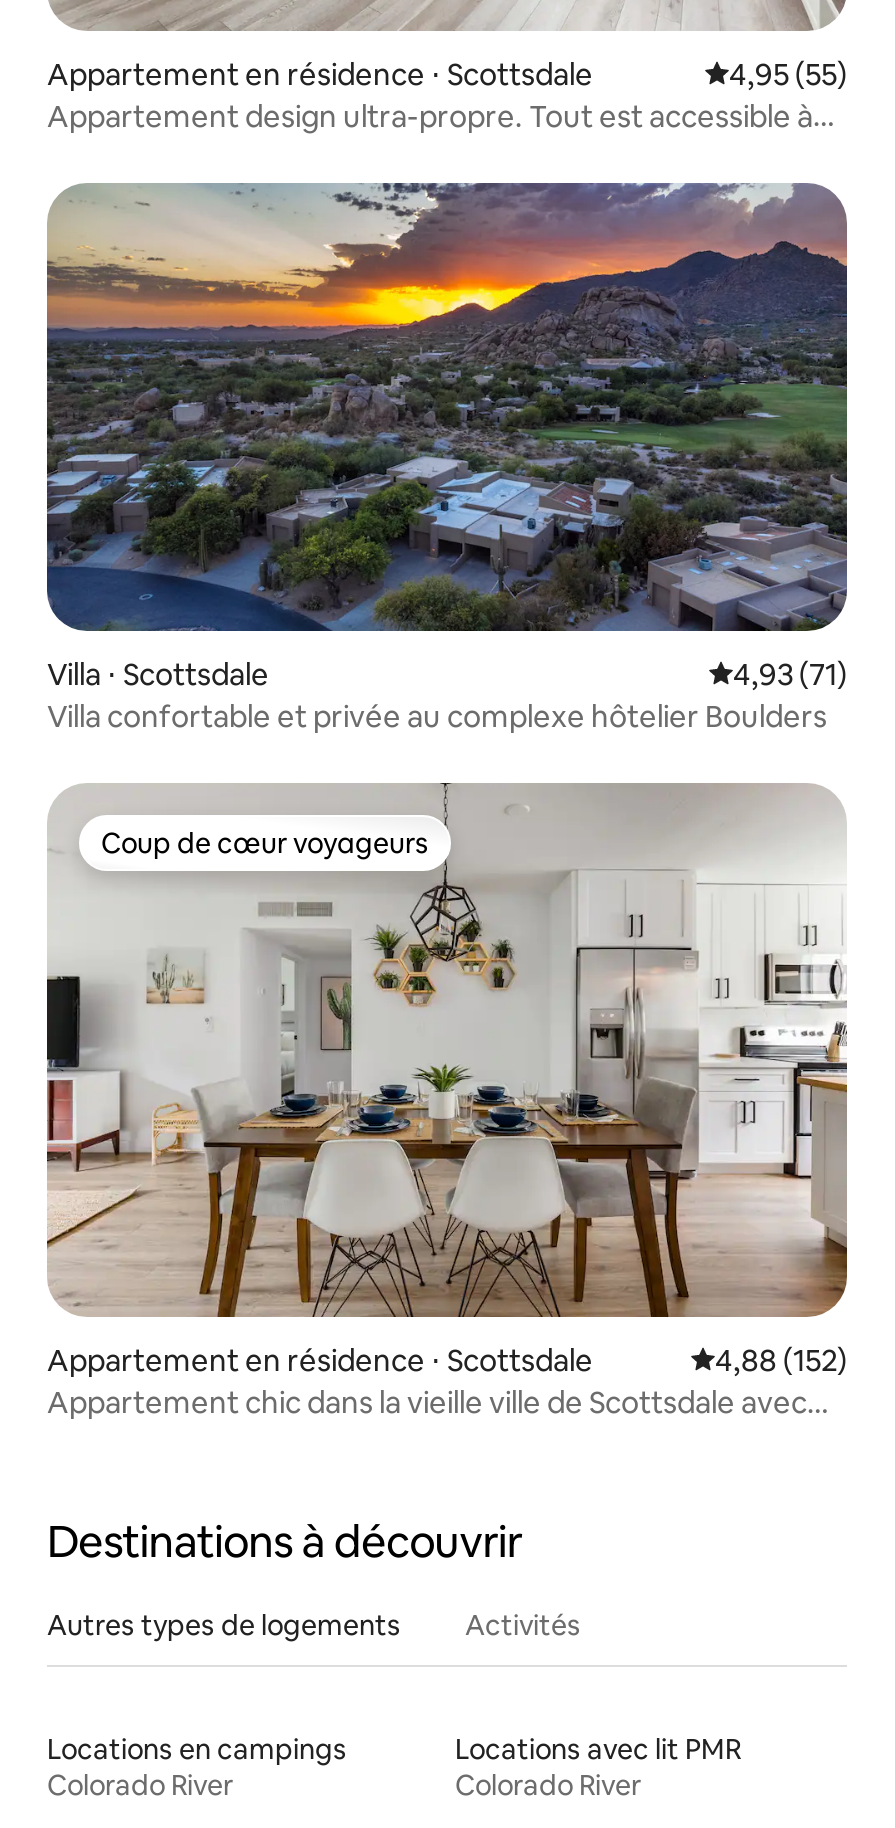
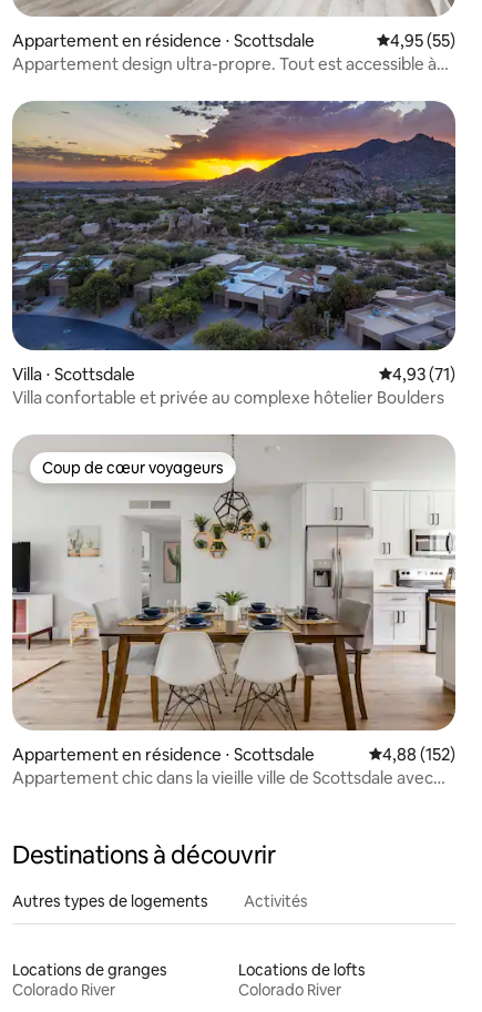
- Locations en campings
+ Locations de granges

- Locations avec lit PMR
+ Locations de lofts
